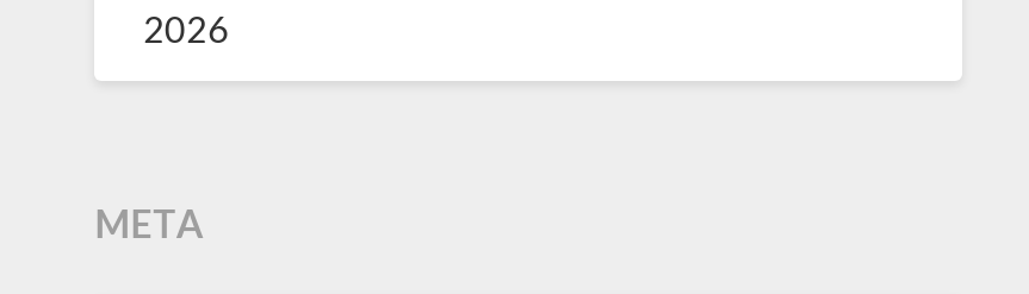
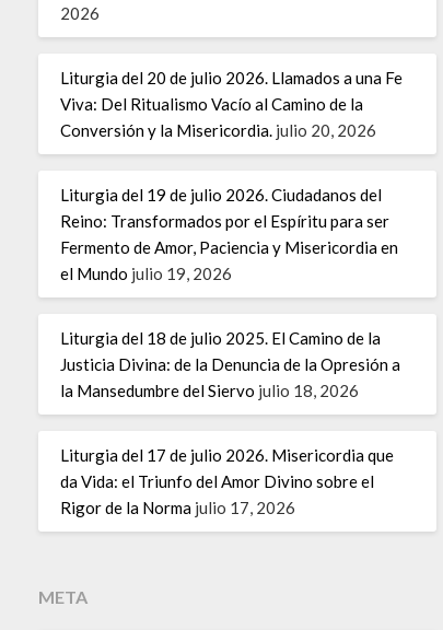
+ Liturgia del 20 de julio 2026. Llamados a una Fe
+ Viva: Del Ritualismo Vacío al Camino de la
+ Conversión y la Misericordia. julio 20, 2026
+ Liturgia del 19 de julio 2026. Ciudadanos del
+ Reino: Transformados por el Espíritu para ser
+ Fermento de Amor, Paciencia y Misericordia en
+ el Mundo julio 19, 2026
+ Liturgia del 18 de julio 2025. El Camino de la
+ Justicia Divina: de la Denuncia de la Opresión a
+ la Mansedumbre del Siervo julio 18, 2026
+ Liturgia del 17 de julio 2026. Misericordia que
+ da Vida: el Triunfo del Amor Divino sobre el
+ Rigor de la Norma julio 17, 2026
